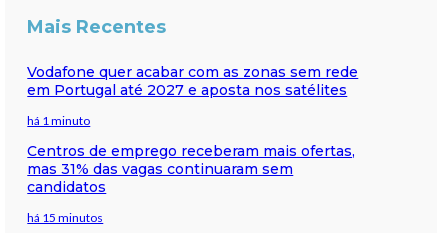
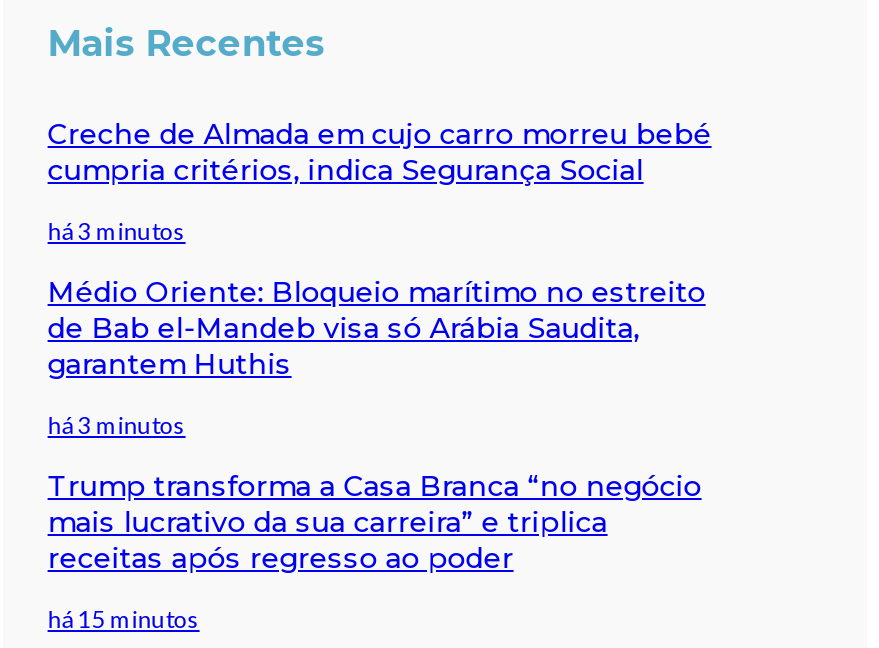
- Vodafone quer acabar com as zonas sem rede
- em Portugal até 2027 e aposta nos satélites
- há 1 minuto
- Centros de emprego receberam mais ofertas,
- mas 31% das vagas continuaram sem
- candidatos
+ Creche de Almada em cujo carro morreu bebé
+ cumpria critérios, indica Segurança Social
+ há 3 minutos
+ Médio Oriente: Bloqueio marítimo no estreito
+ de Bab el-Mandeb visa só Arábia Saudita,
+ garantem Huthis
+ há 3 minutos
+ Trump transforma a Casa Branca “no negócio
+ mais lucrativo da sua carreira” e triplica
+ receitas após regresso ao poder
